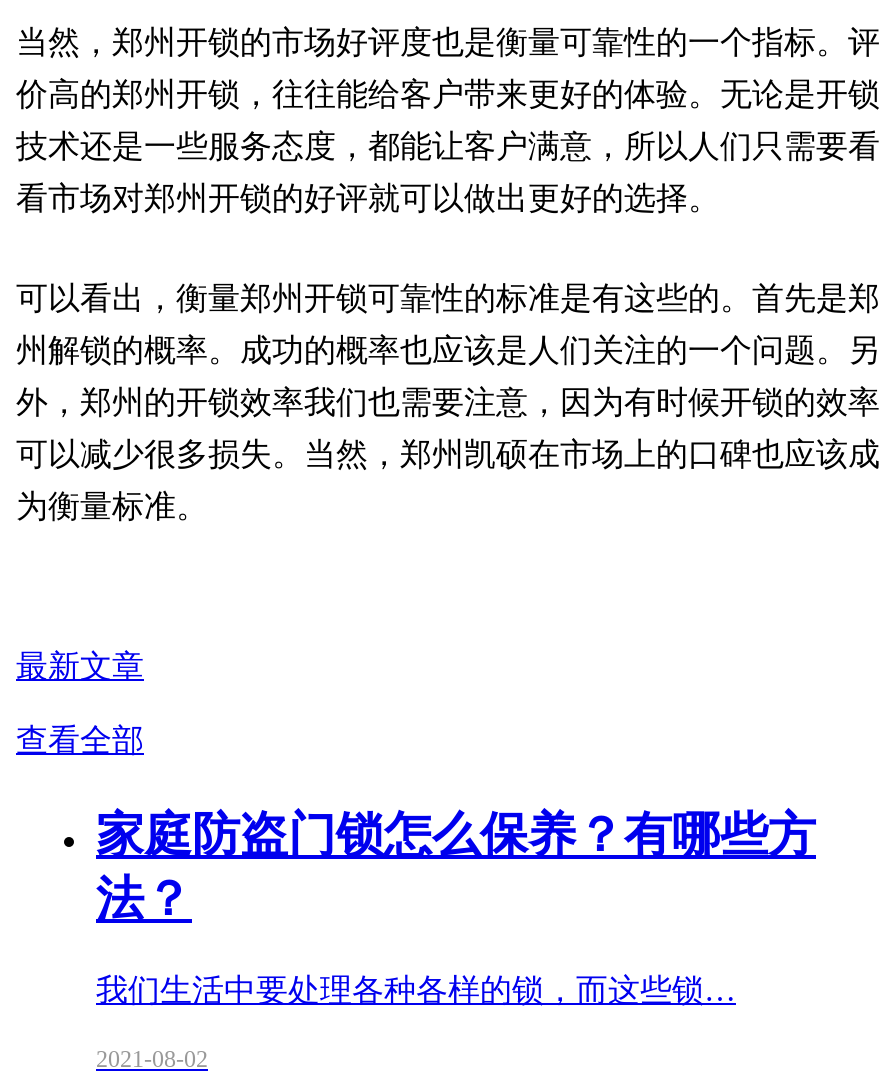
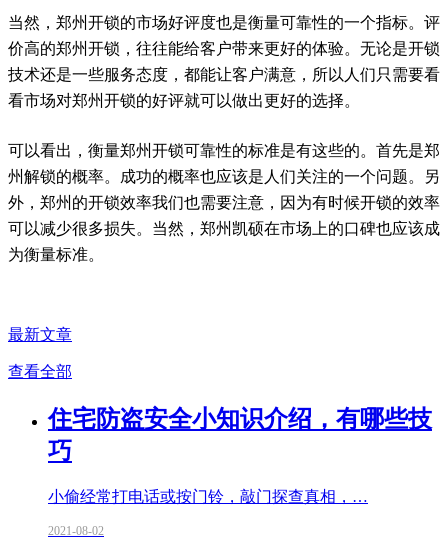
- 家庭防盗门锁怎么保养？有哪些方
- 法？
+ 住宅防盗安全小知识介绍，有哪些技
+ 巧

- 我们生活中要处理各种各样的锁，而这些锁…
+ 小偷经常打电话或按门铃，敲门探查真相，…
